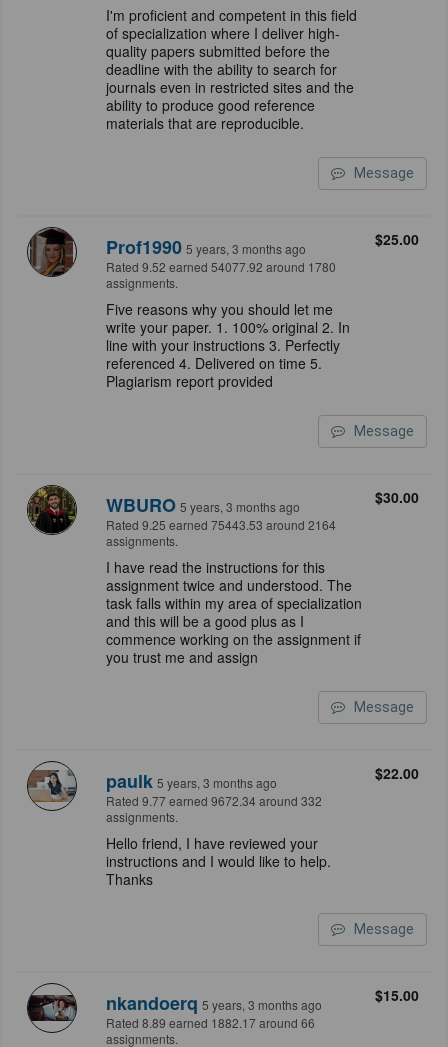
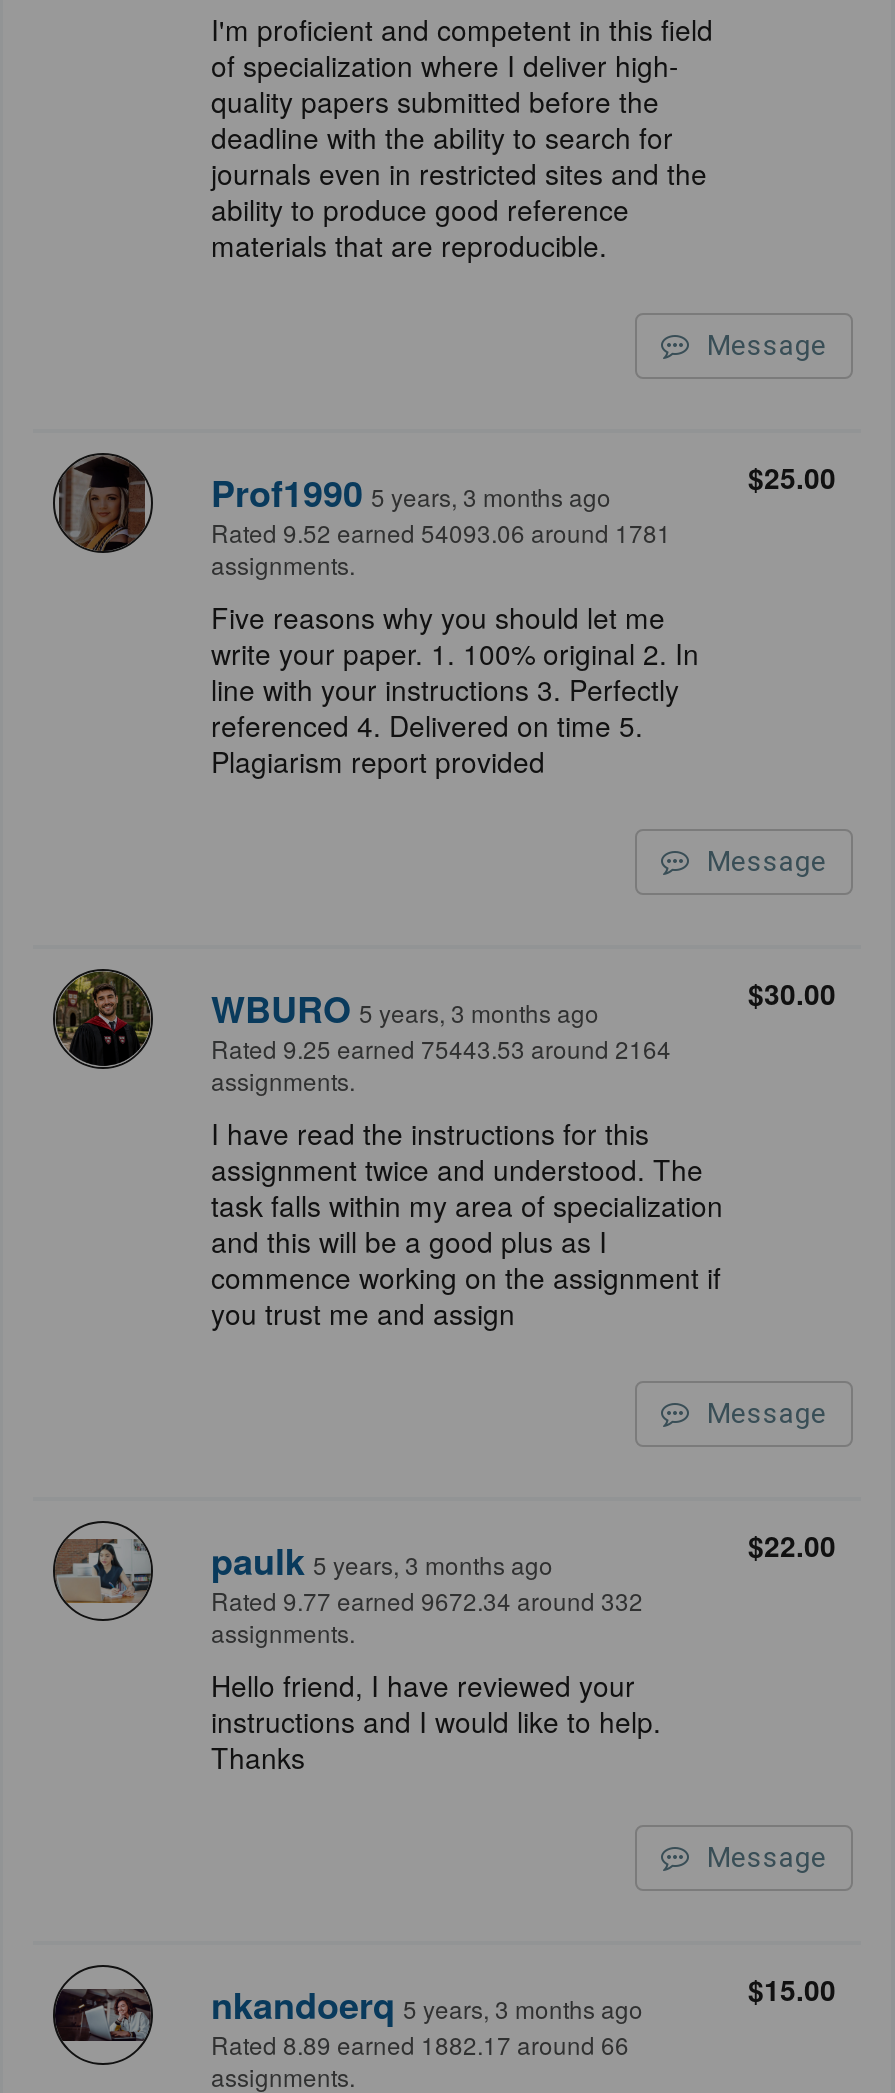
- Rated 9.52 earned 54077.92 around 1780
+ Rated 9.52 earned 54093.06 around 1781
